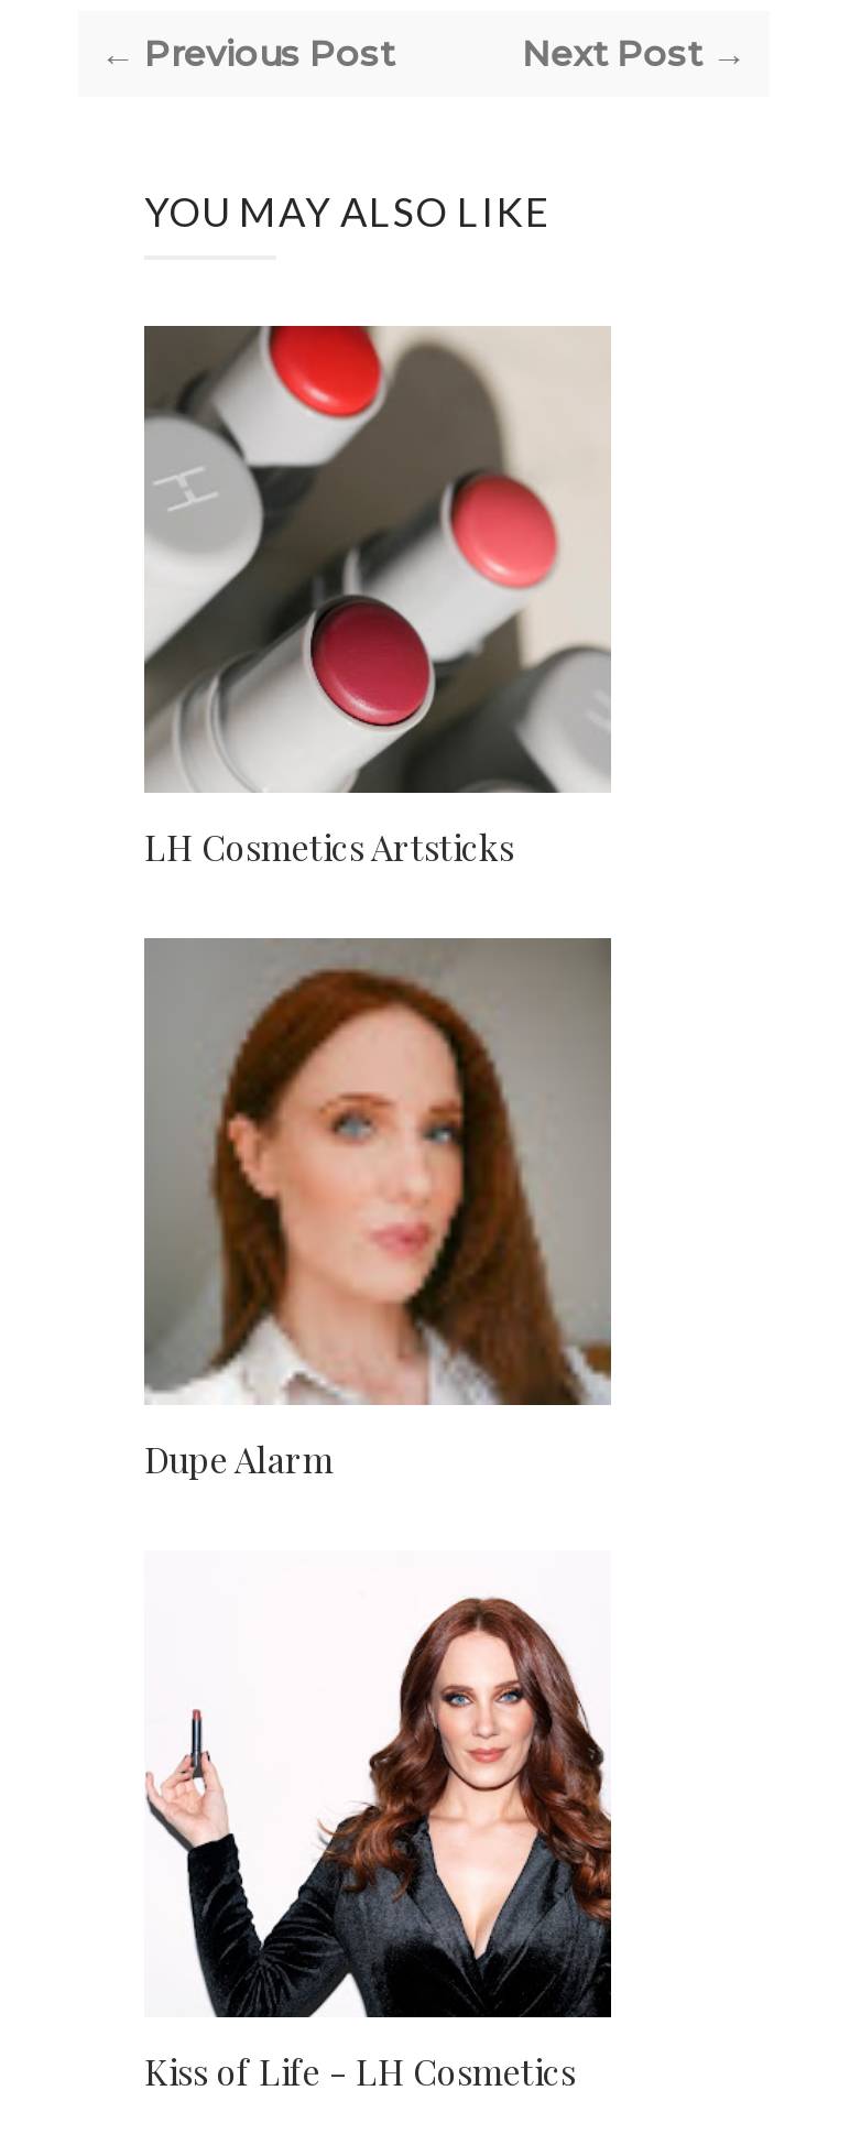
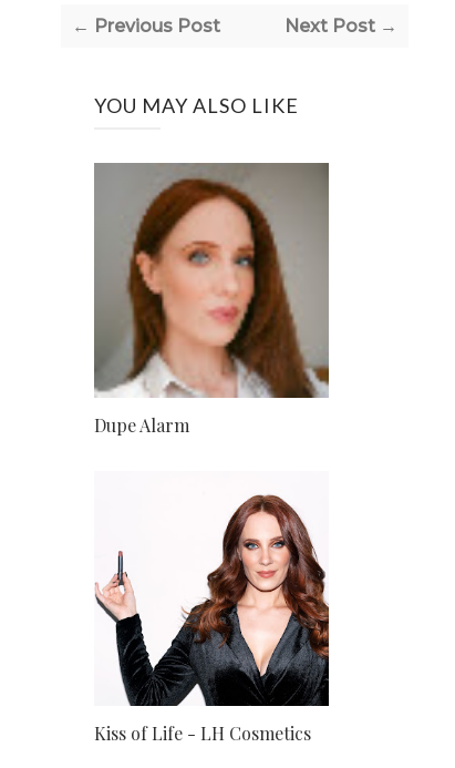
- [image]
- LH Cosmetics Artsticks
